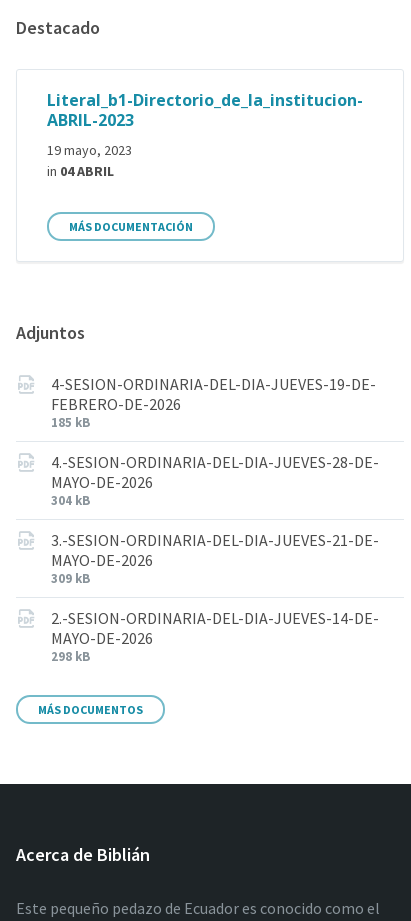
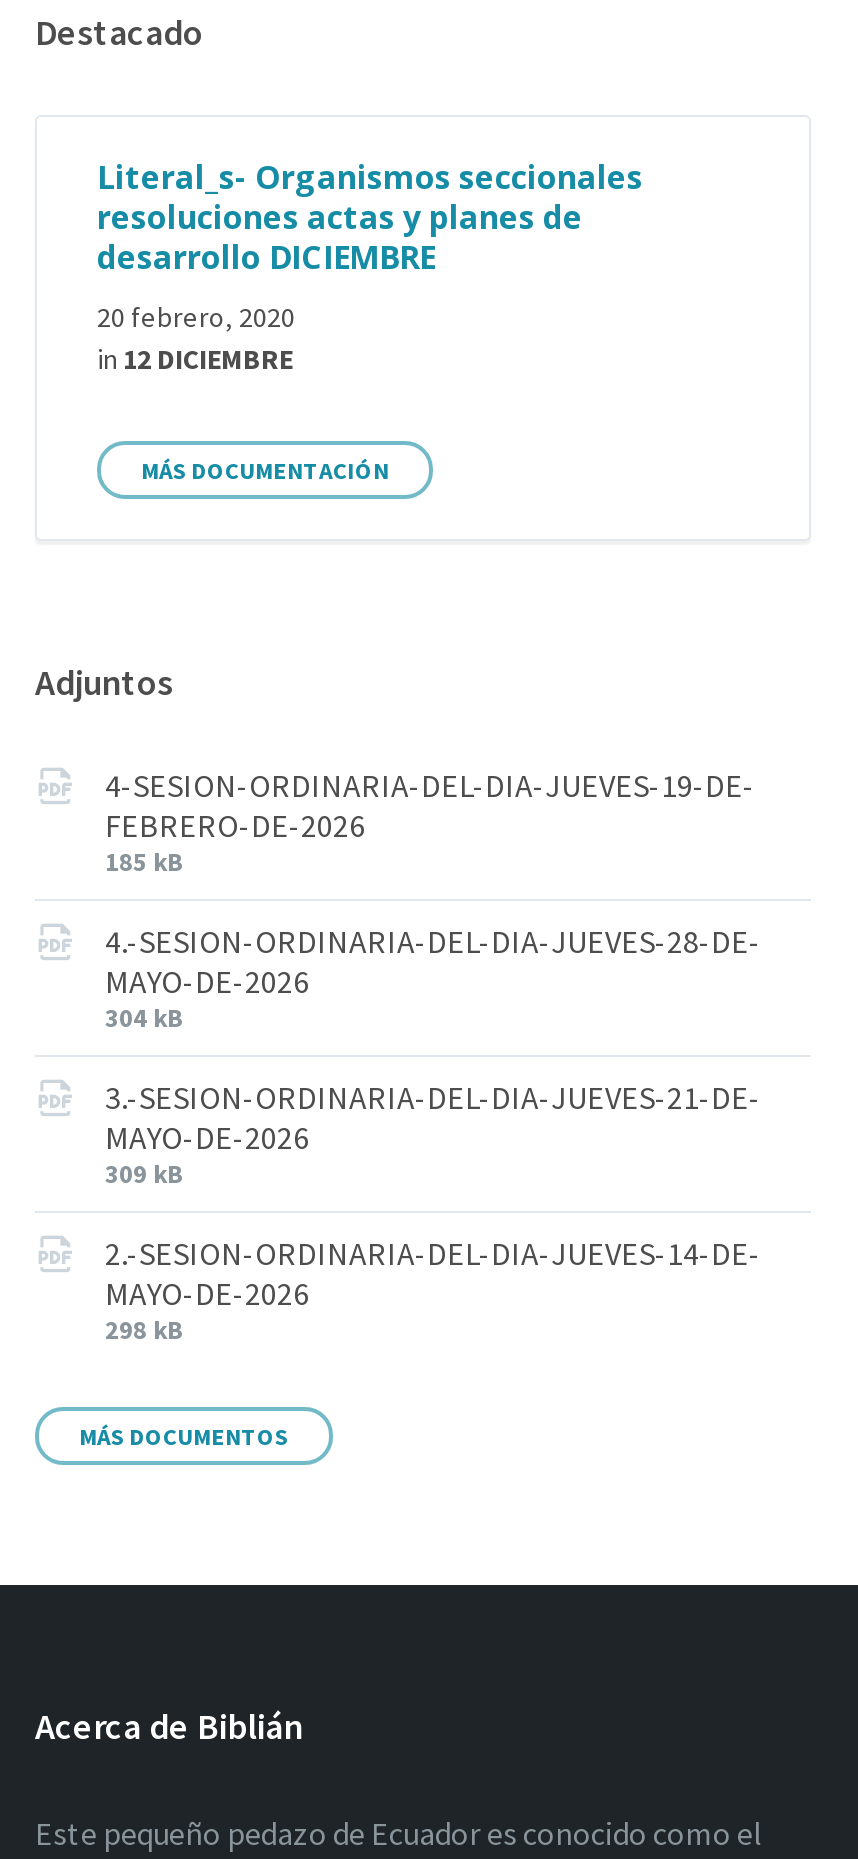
- Literal_b1-Directorio_de_la_institucion-
- ABRIL-2023
+ Literal_s- Organismos seccionales
+ resoluciones actas y planes de
+ desarrollo DICIEMBRE

- 19 mayo, 2023
- in 04 ABRIL
+ 20 febrero, 2020
+ in 12 DICIEMBRE
